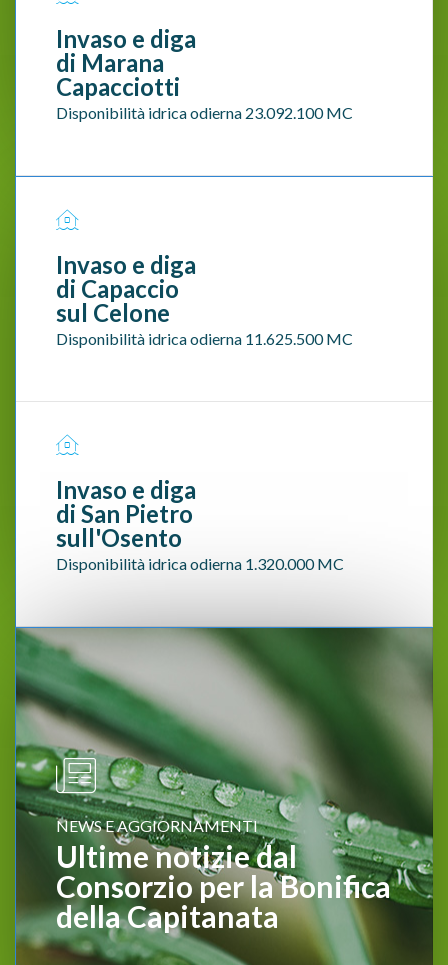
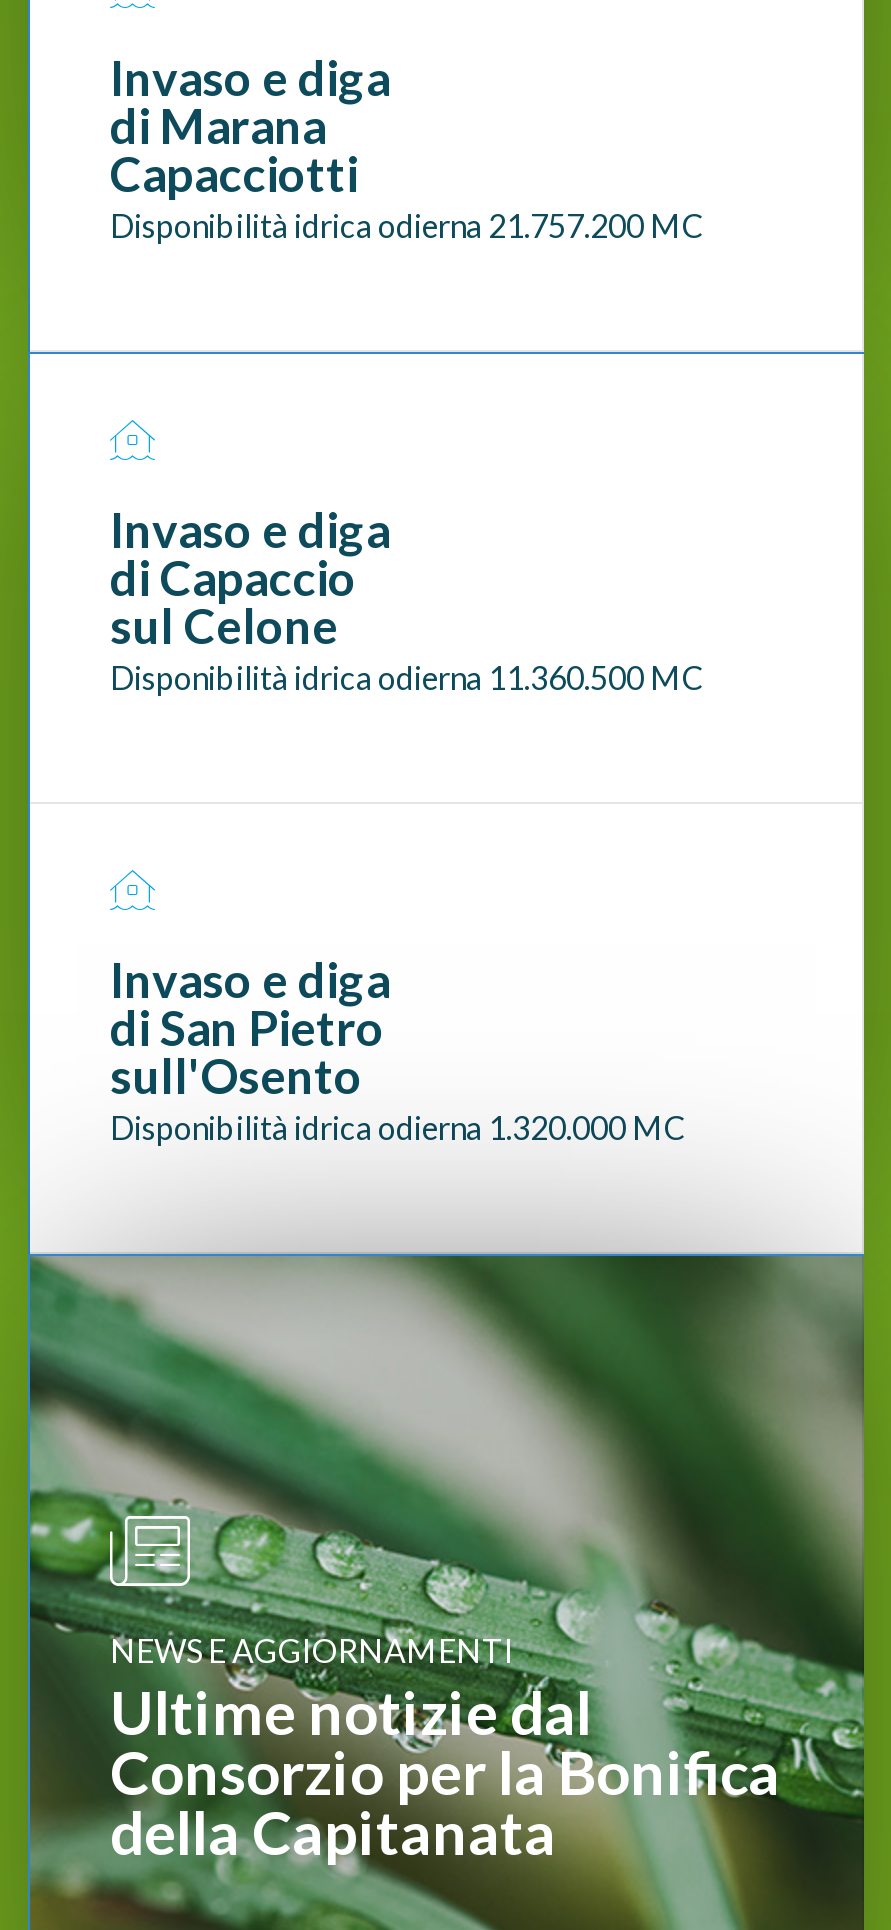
- Disponibilità idrica odierna 23.092.100 MC
+ Disponibilità idrica odierna 21.757.200 MC

- Disponibilità idrica odierna 11.625.500 MC
+ Disponibilità idrica odierna 11.360.500 MC
